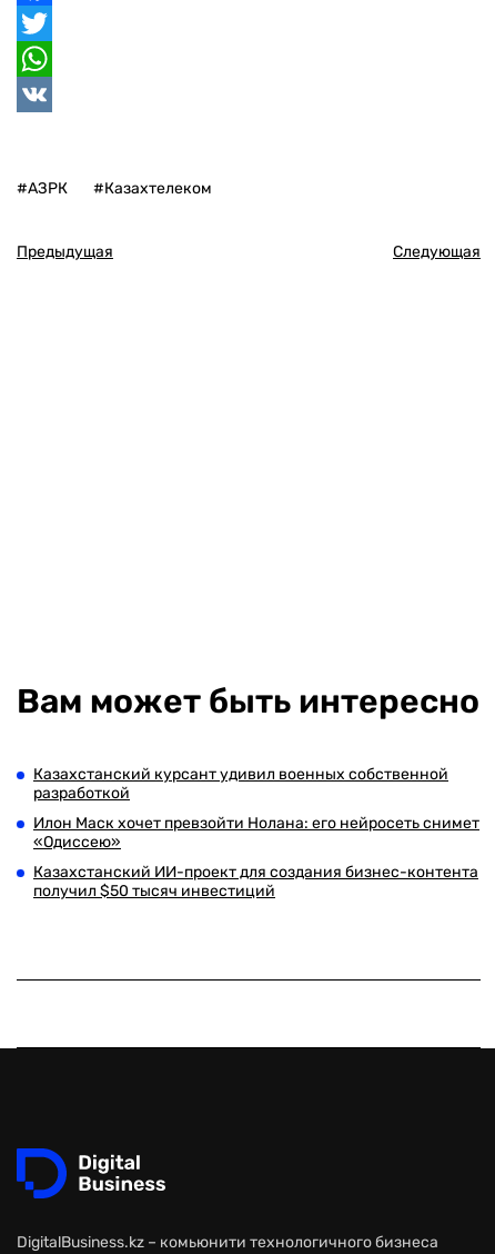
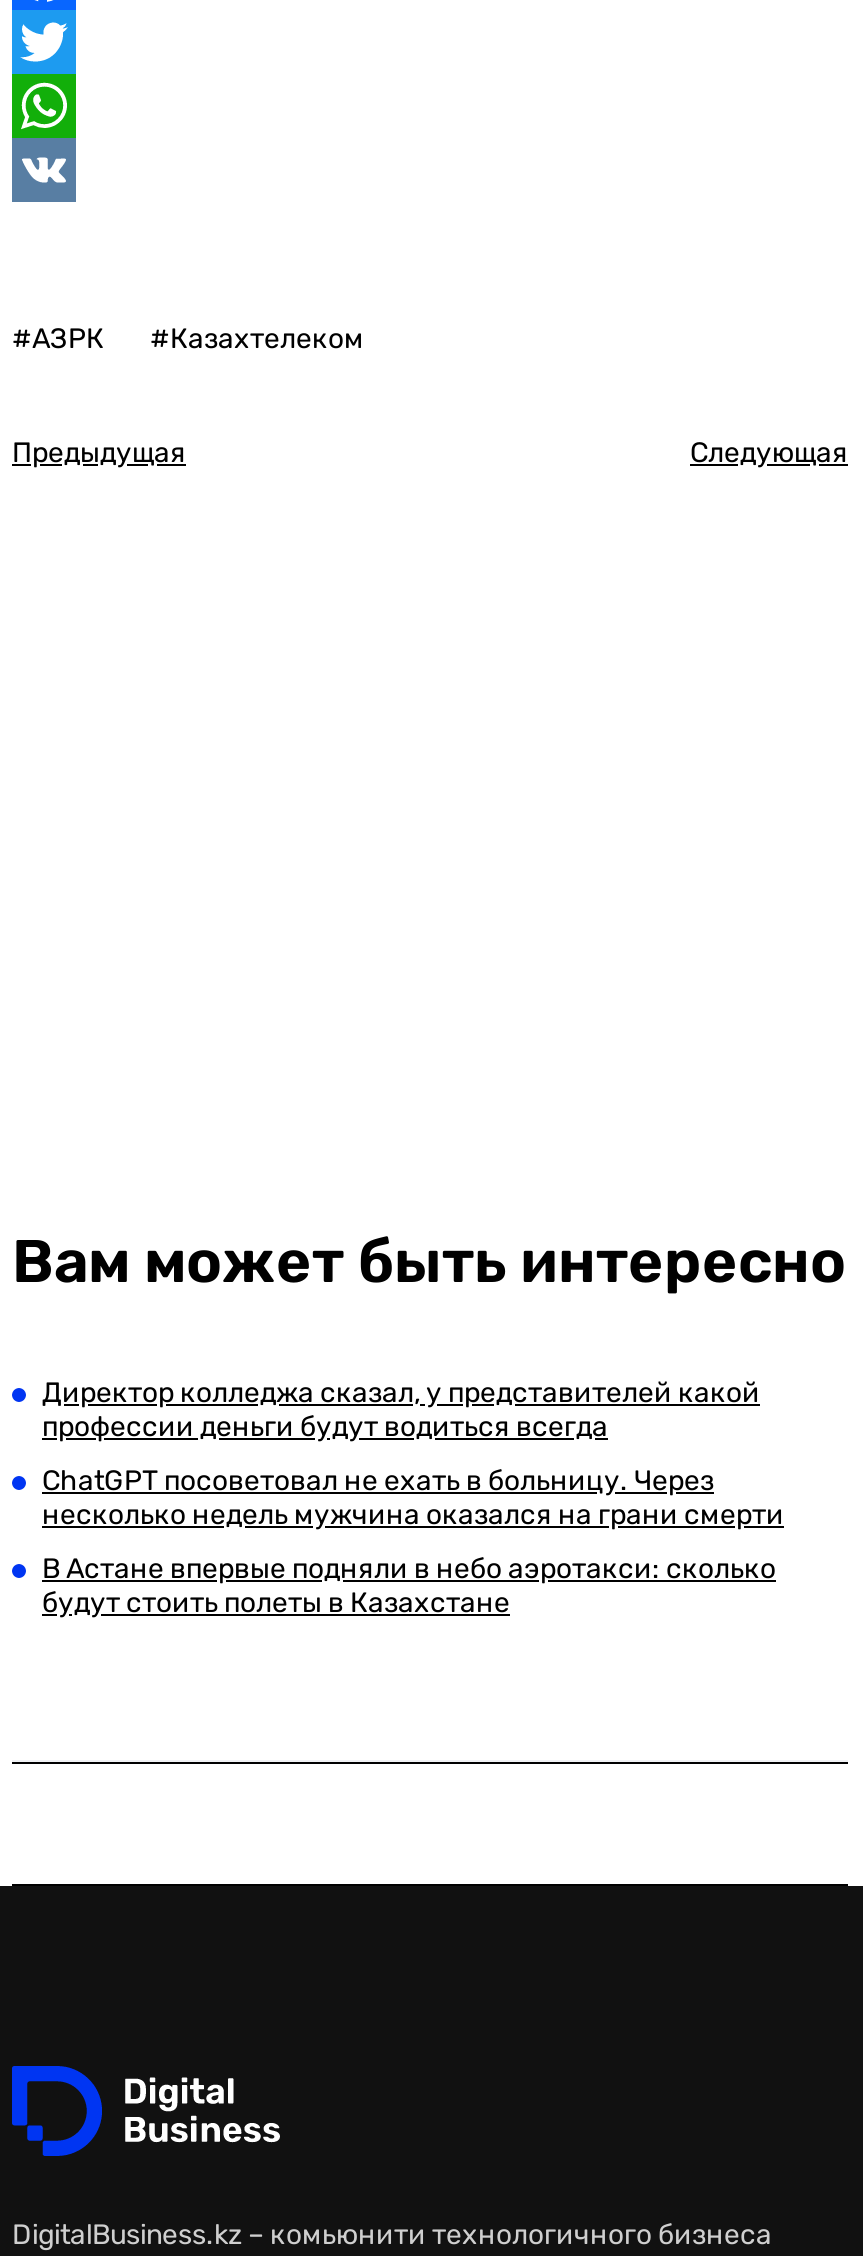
- Казахстанский курсант удивил военных собственной
- разработкой
+ Директор колледжа сказал, у представителей какой
+ профессии деньги будут водиться всегда

- Илон Маск хочет превзойти Нолана: его нейросеть снимет
- «Одиссею»
+ ChatGPT посоветовал не ехать в больницу. Через
+ несколько недель мужчина оказался на грани смерти

- Казахстанский ИИ-проект для создания бизнес-контента
- получил $50 тысяч инвестиций
+ В Астане впервые подняли в небо аэротакси: сколько
+ будут стоить полеты в Казахстане
